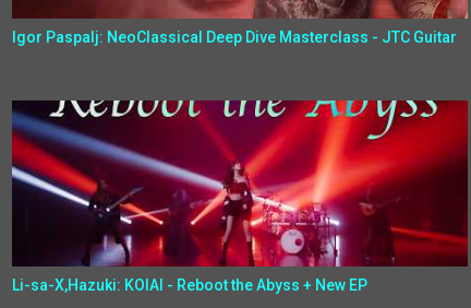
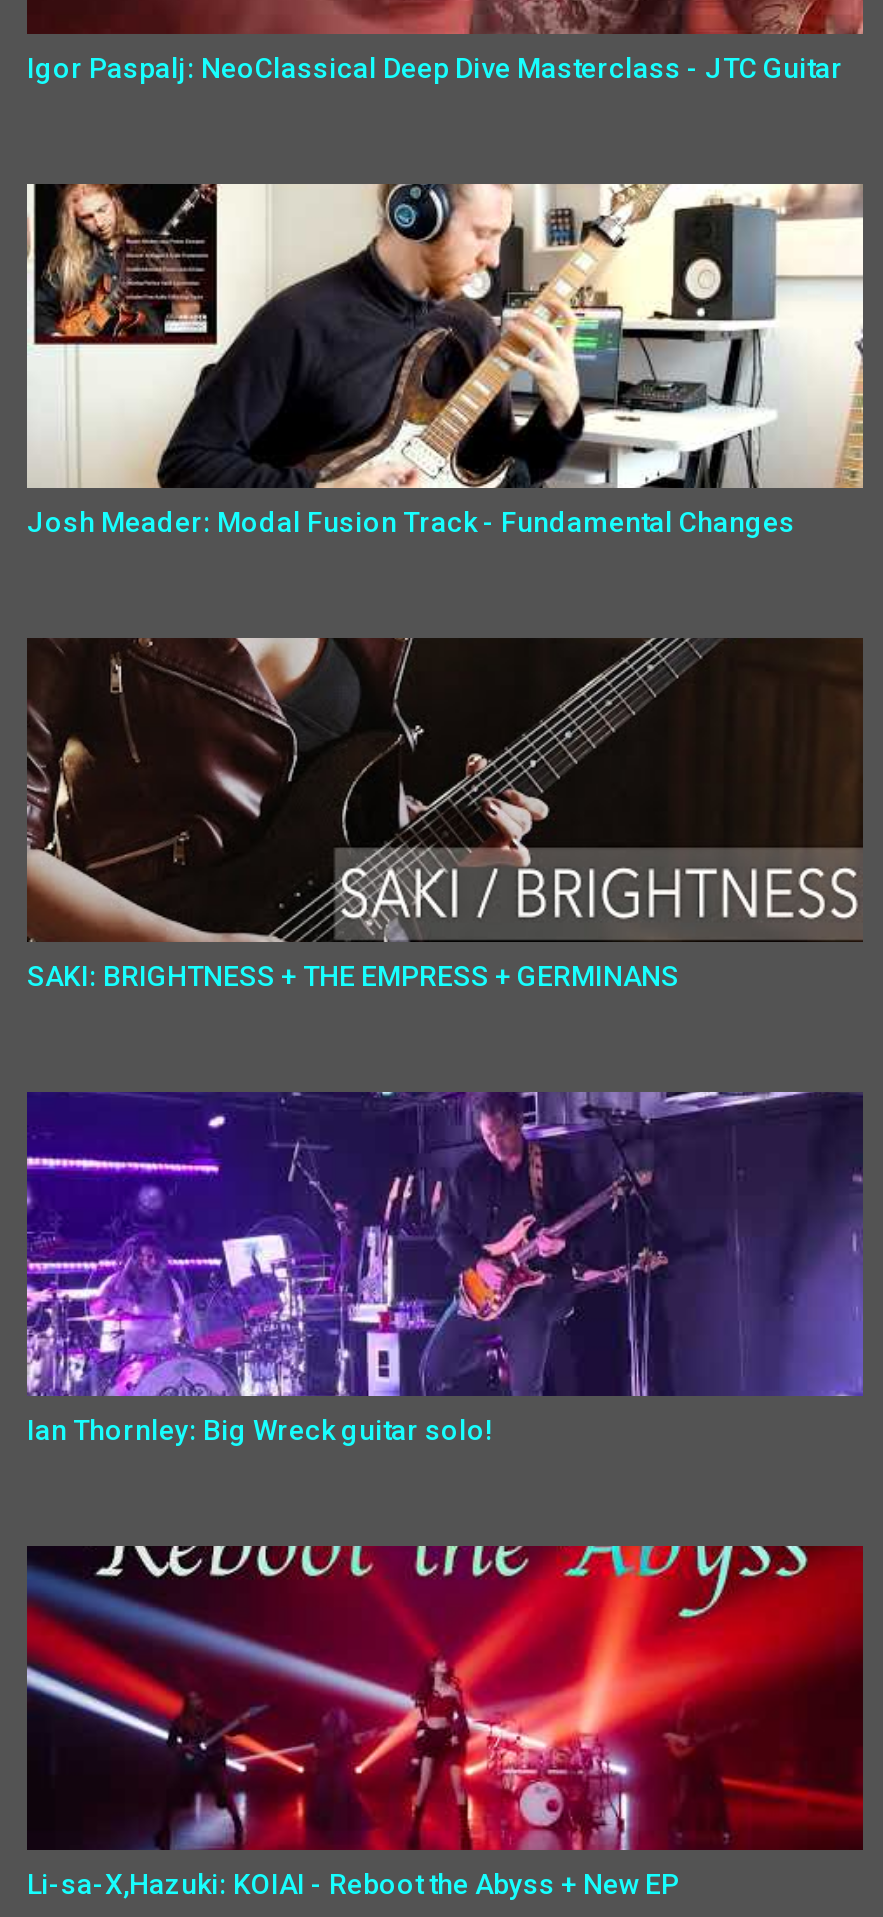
+ [image]
+ Josh Meader: Modal Fusion Track - Fundamental Changes

+ [image]
+ Ian Thornley: Big Wreck guitar solo!

+ [image]
+ SAKI: BRIGHTNESS + THE EMPRESS + GERMINANS
